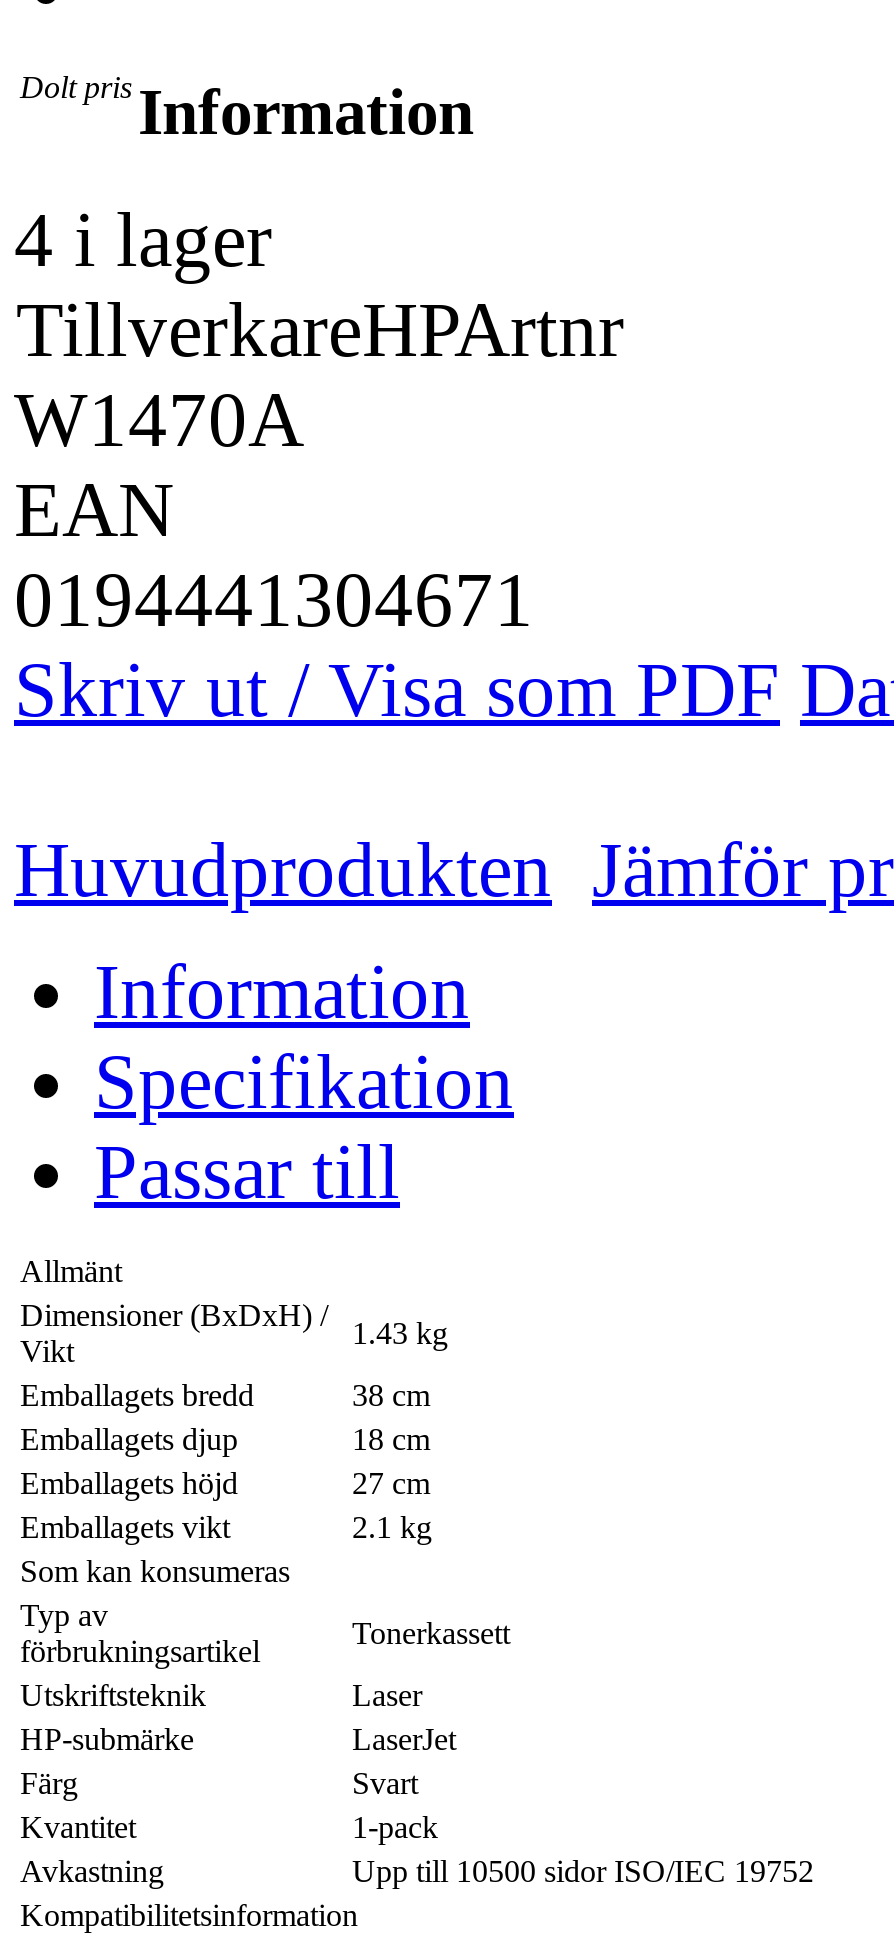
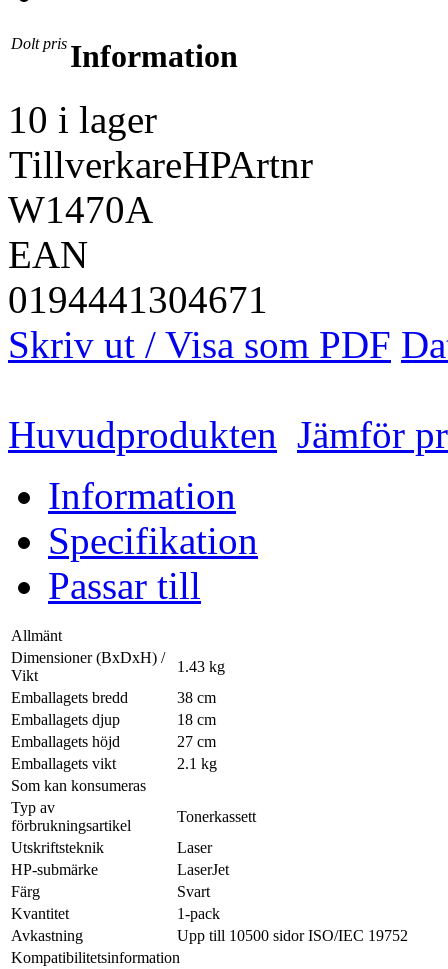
- 4 i lager
+ 10 i lager
